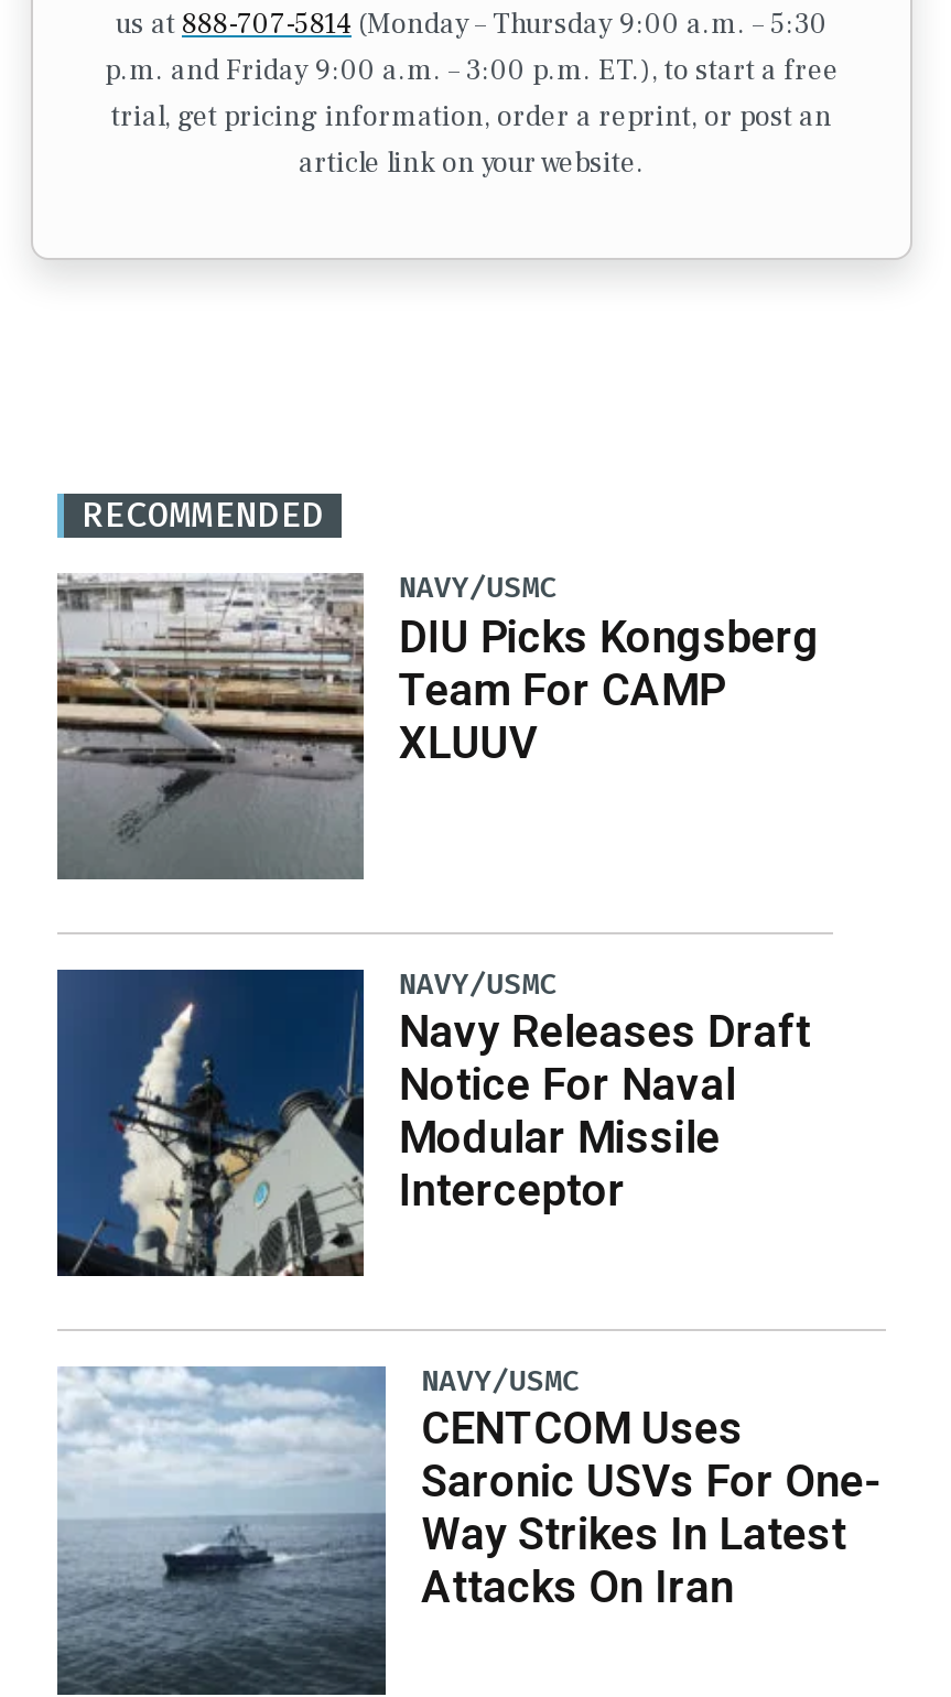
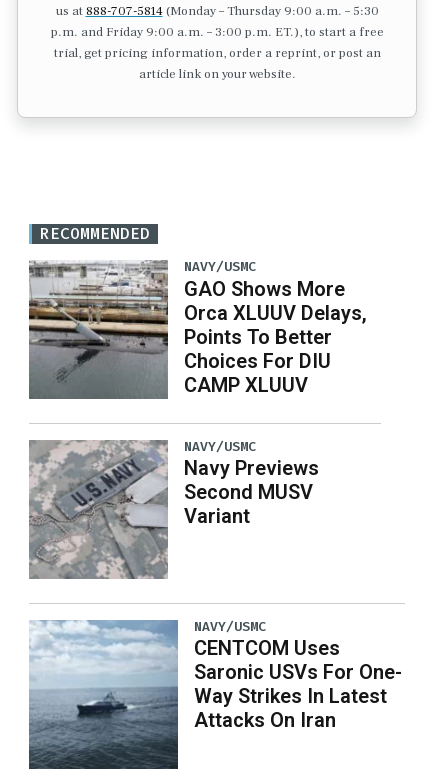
- DIU Picks Kongsberg
- Team For CAMP
- XLUUV
+ GAO Shows More
+ Orca XLUUV Delays,
+ Points To Better
+ Choices For DIU
+ CAMP XLUUV

- [image]
- Navy Releases Draft
- Notice For Naval
- Modular Missile
- Interceptor
+ [image]
+ Navy Previews
+ Second MUSV
+ Variant
